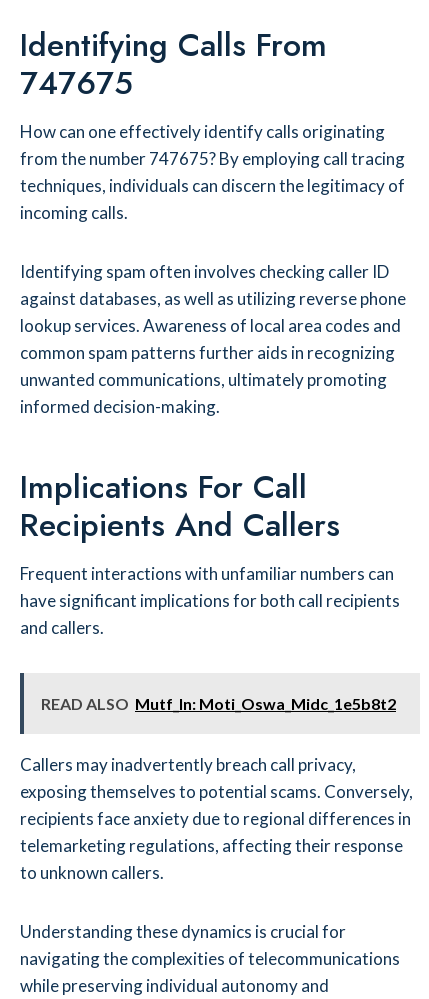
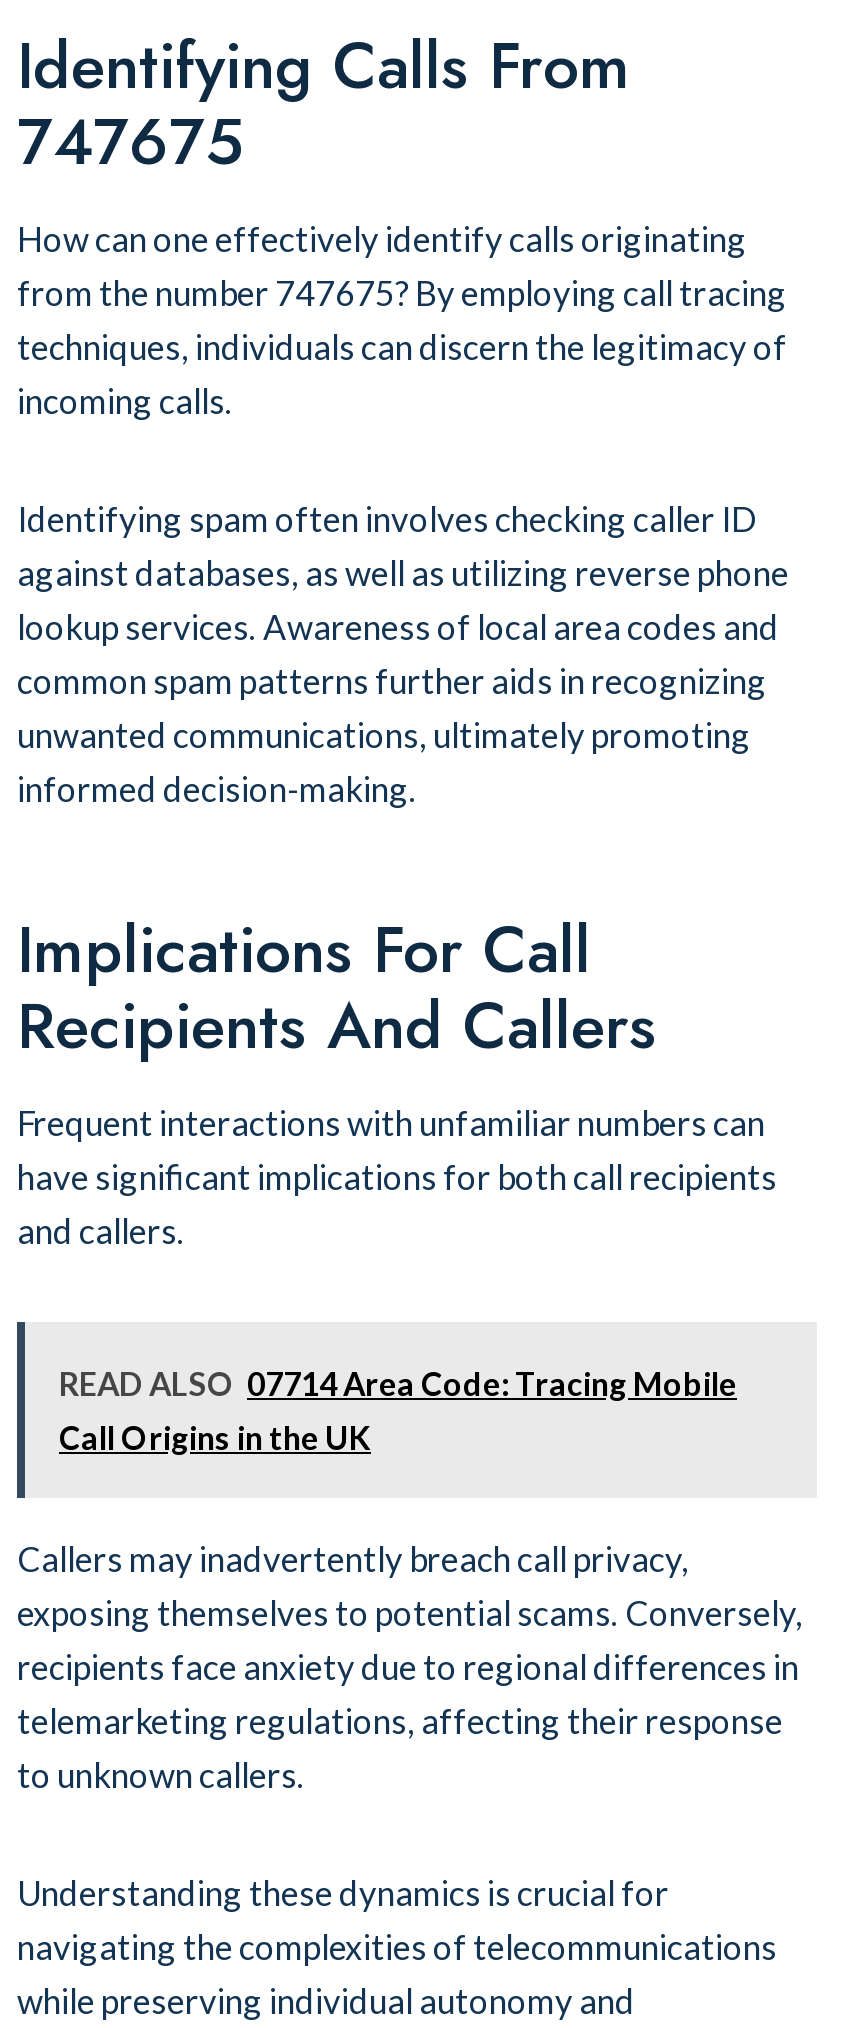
- READ ALSO Mutf_In: Moti_Oswa_Midc_1e5b8t2
+ READ ALSO 07714 Area Code: Tracing Mobile
+ Call Origins in the UK
